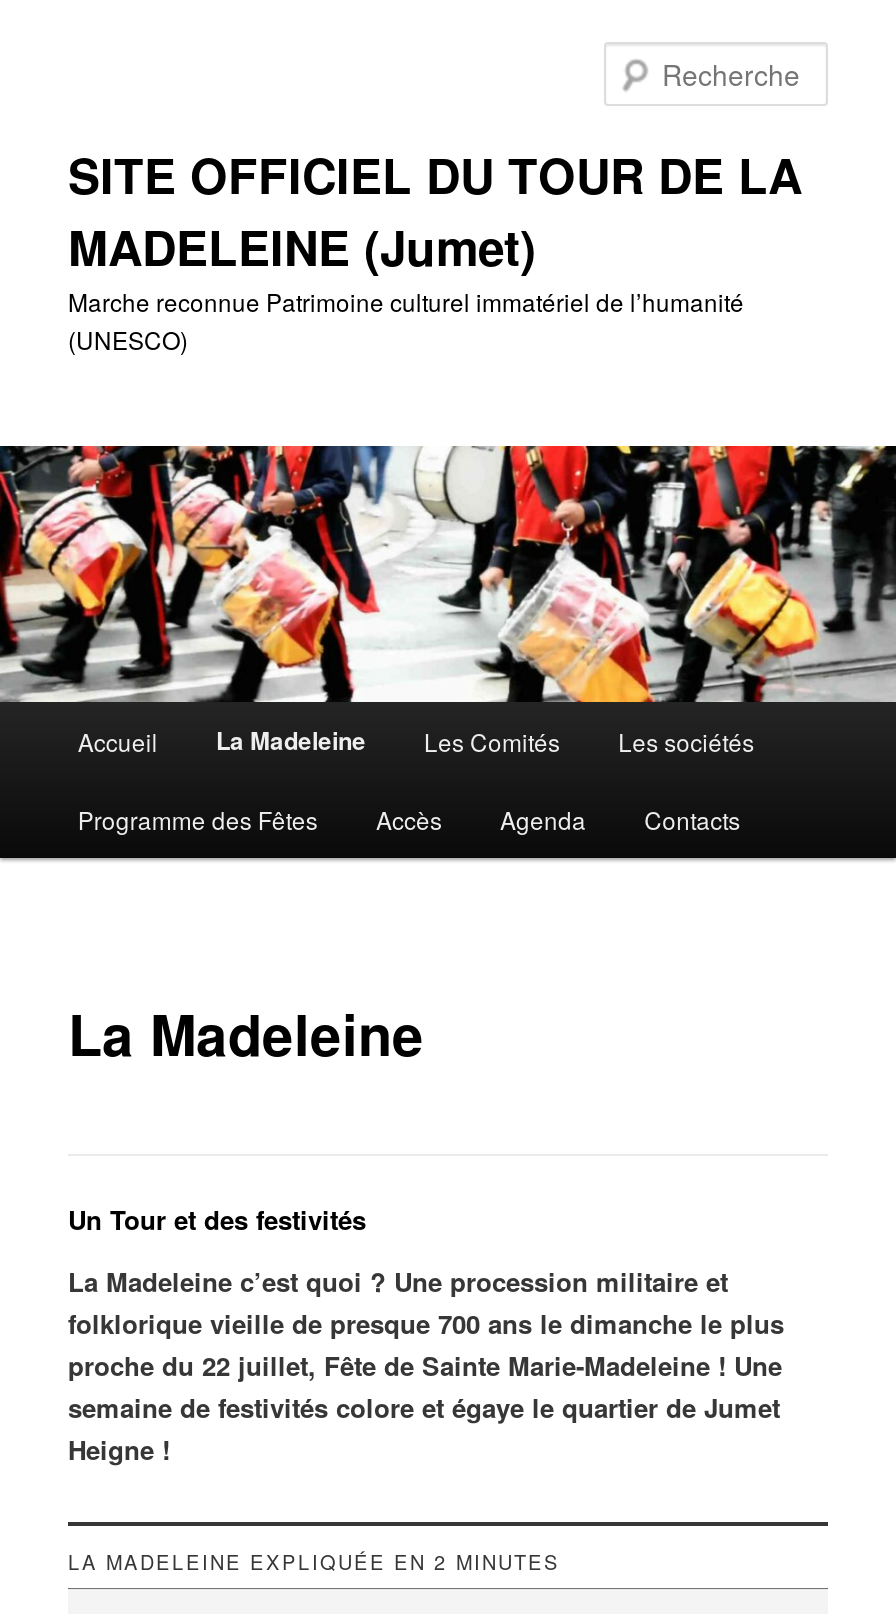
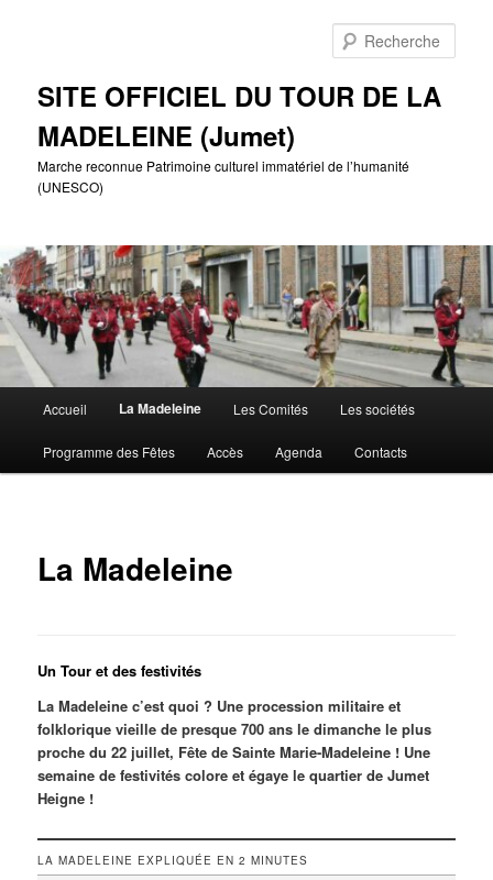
- [image]
+ [image]
